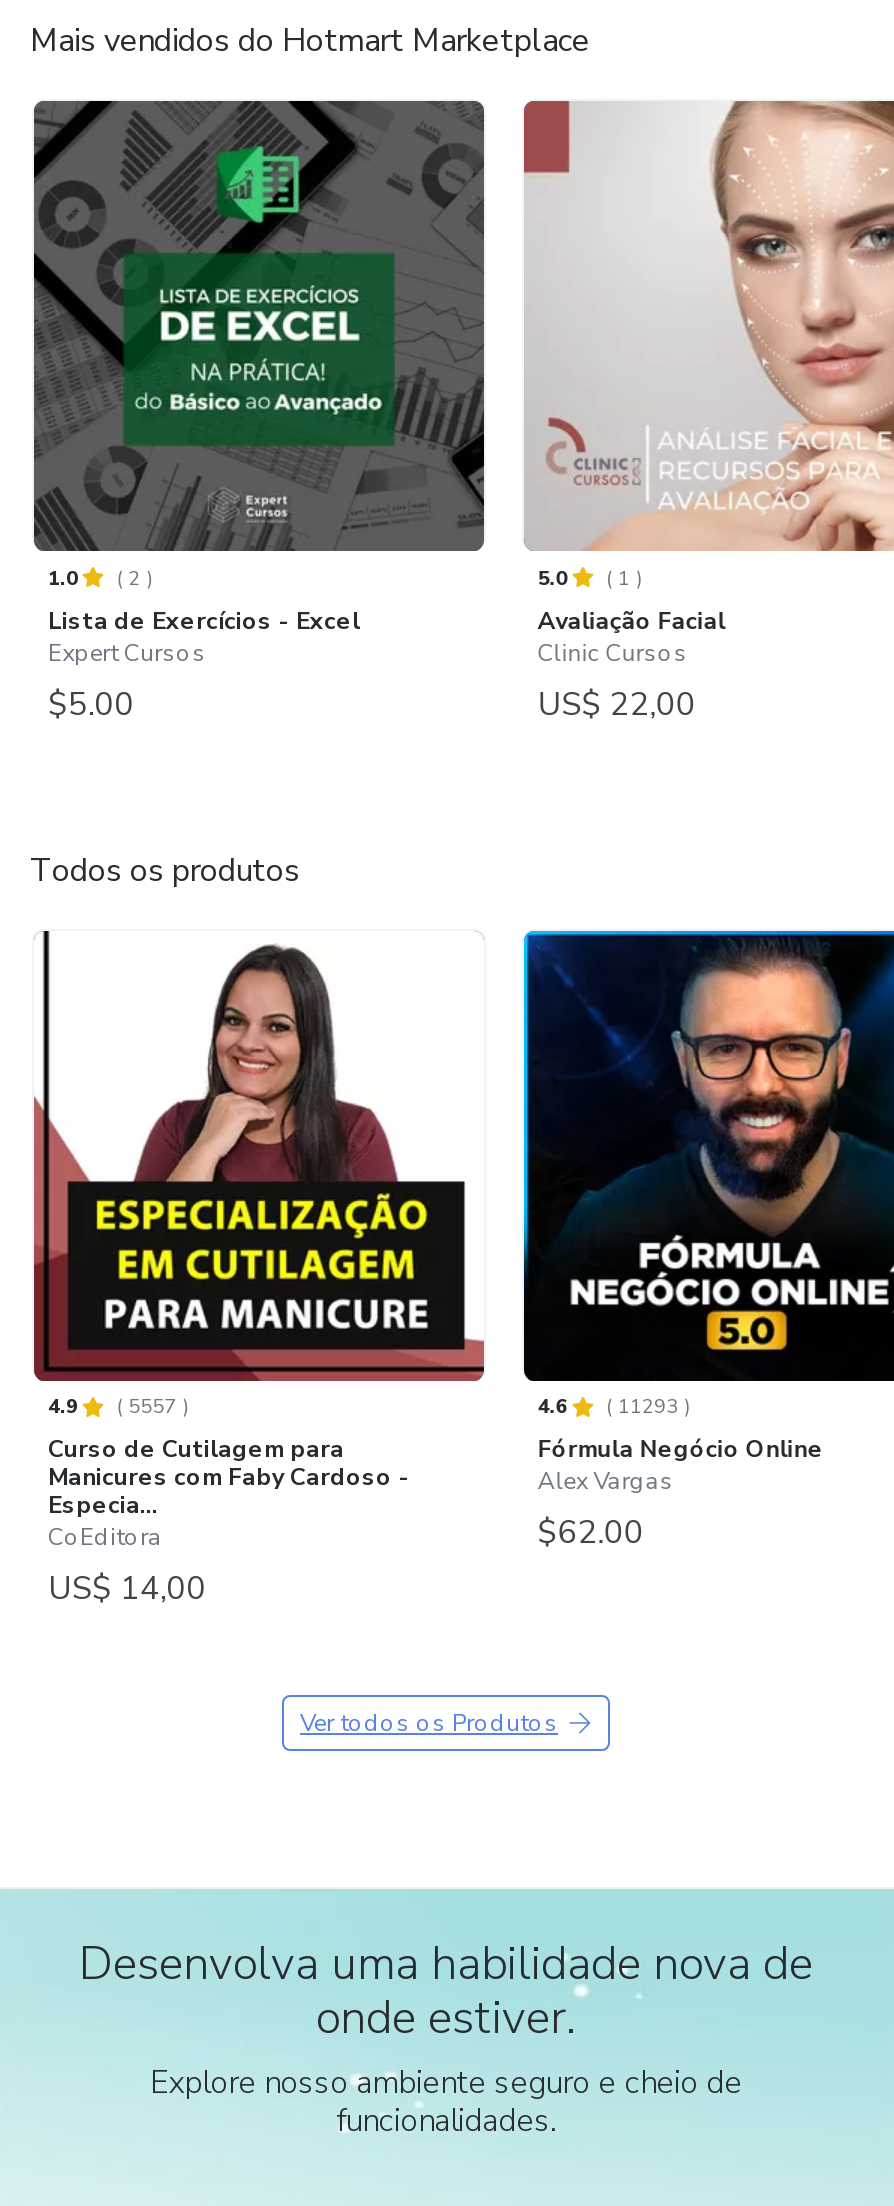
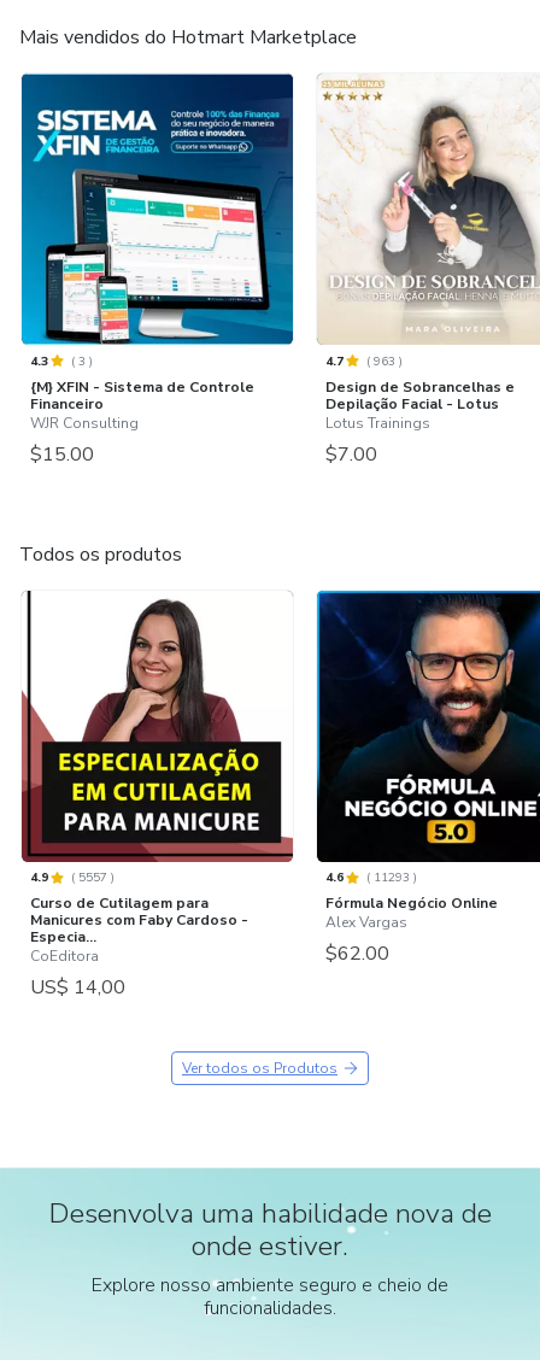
- [image]
- 1.0
- (2)
- Lista de Exercícios - Excel
- Expert Cursos
- $5.00
+ [image]
+ 4.3
+ (3)
+ {M} XFIN - Sistema de Controle
+ Financeiro
+ WJR Consulting
+ $15.00

- [image]
- 5.0
- (1)
- Avaliação Facial
- Clinic Cursos
- US$ 22,00
+ [image]
+ 4.7
+ (963)
+ Design de Sobrancelhas e
+ Depilação Facial - Lotus
+ Lotus Trainings
+ $7.00
